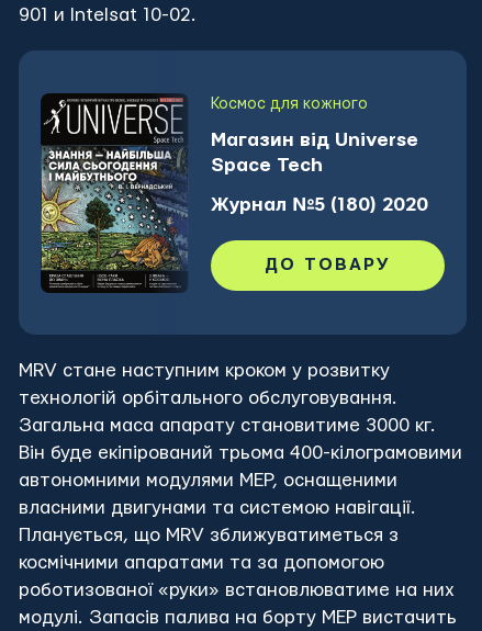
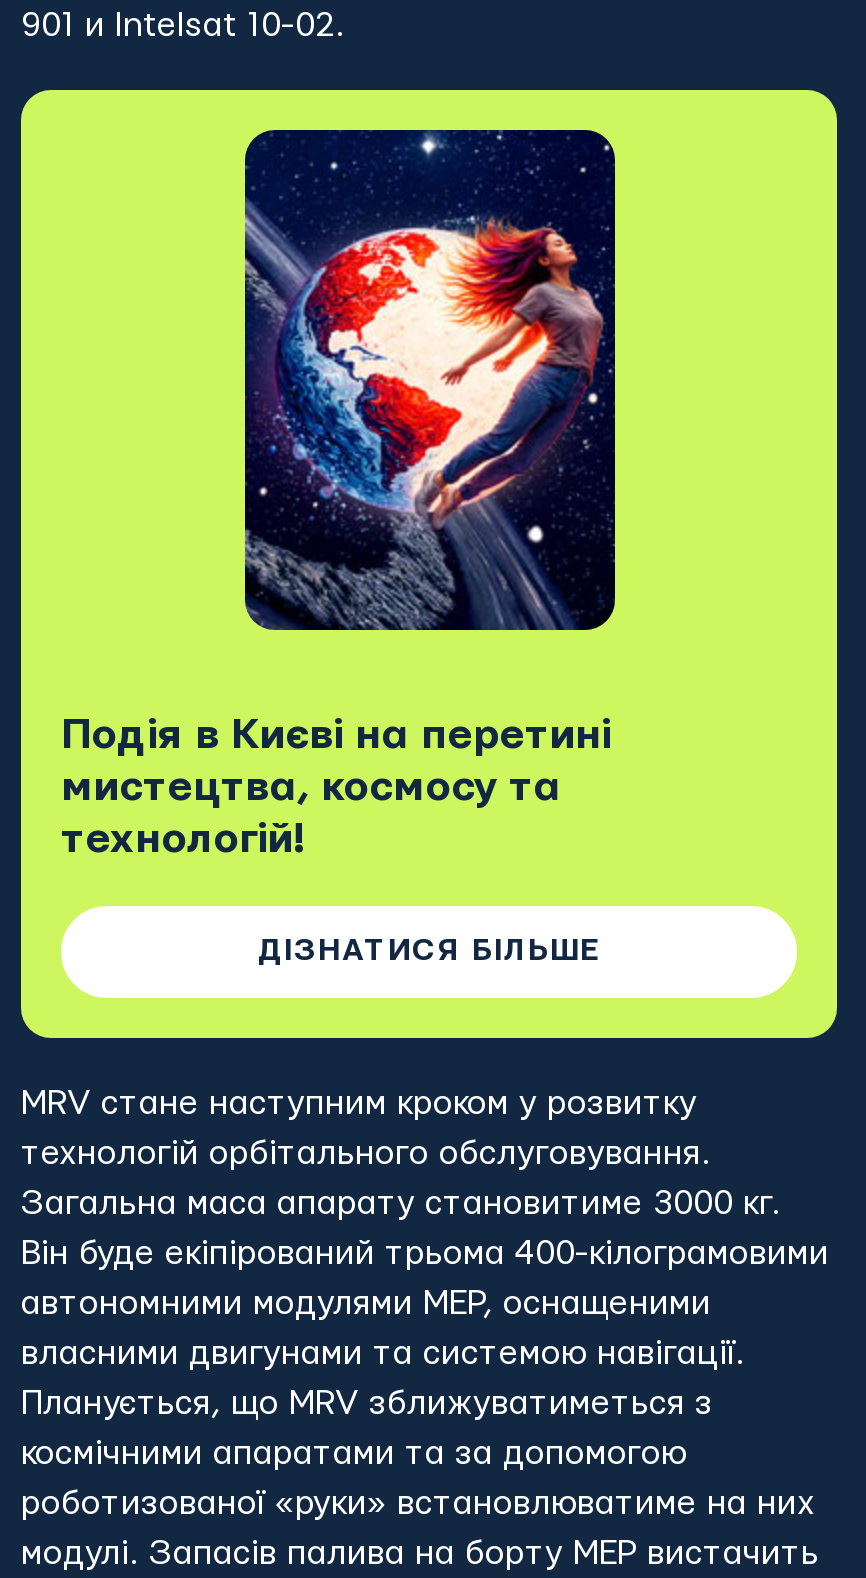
- [image]
- Космос для кожного
- Магазин від Universe
- Space Tech
- Журнал №5 (180) 2020
- ДО ТОВАРУ
+ [image]
+ Подія в Києві на перетині
+ мистецтва, космосу та
+ технологій!
+ ДІЗНАТИСЯ БІЛЬШЕ
